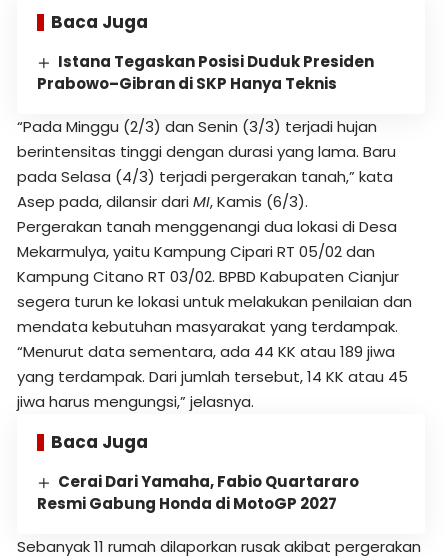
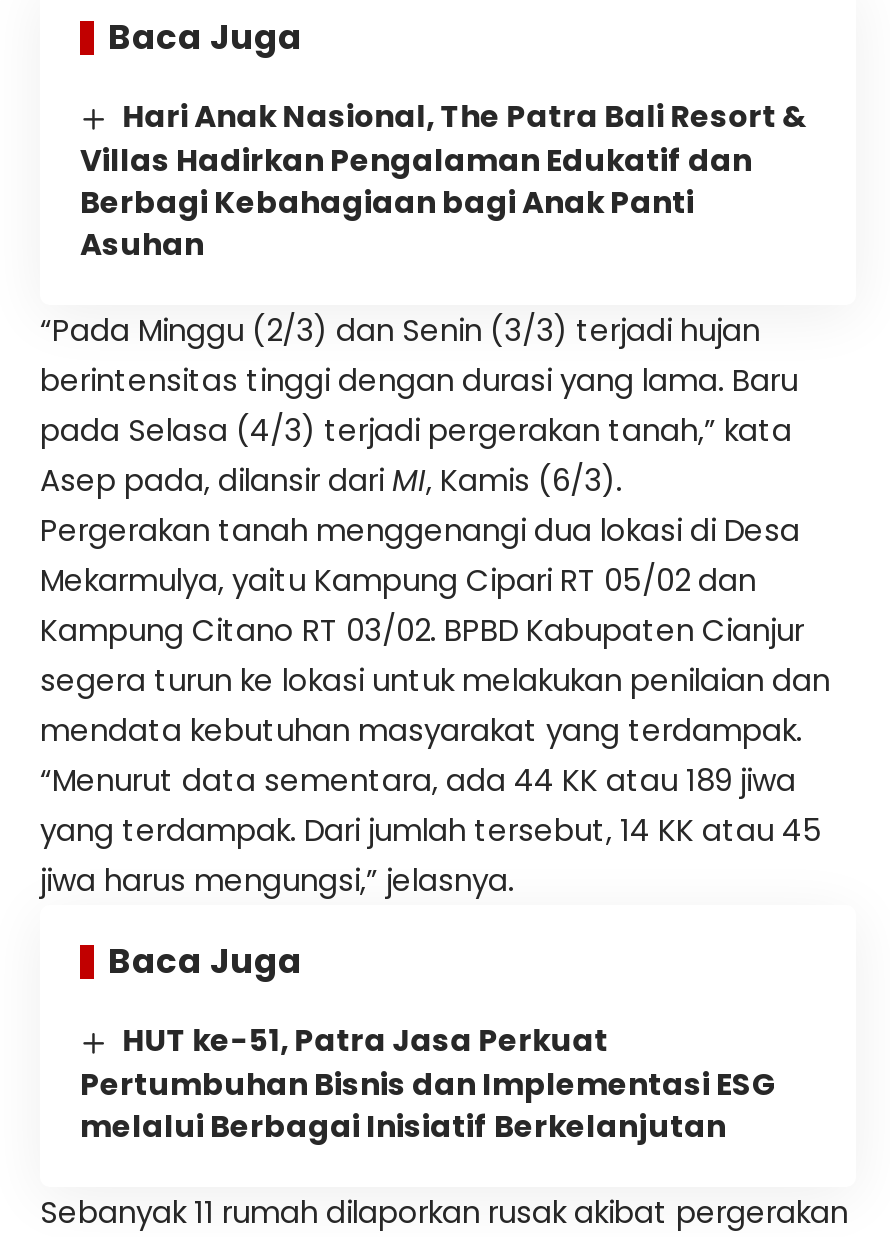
- Istana Tegaskan Posisi Duduk Presiden
- Prabowo–Gibran di SKP Hanya Teknis
+ Hari Anak Nasional, The Patra Bali Resort &
+ Villas Hadirkan Pengalaman Edukatif dan
+ Berbagi Kebahagiaan bagi Anak Panti
+ Asuhan

- Cerai Dari Yamaha, Fabio Quartararo
- Resmi Gabung Honda di MotoGP 2027
+ HUT ke-51, Patra Jasa Perkuat
+ Pertumbuhan Bisnis dan Implementasi ESG
+ melalui Berbagai Inisiatif Berkelanjutan
